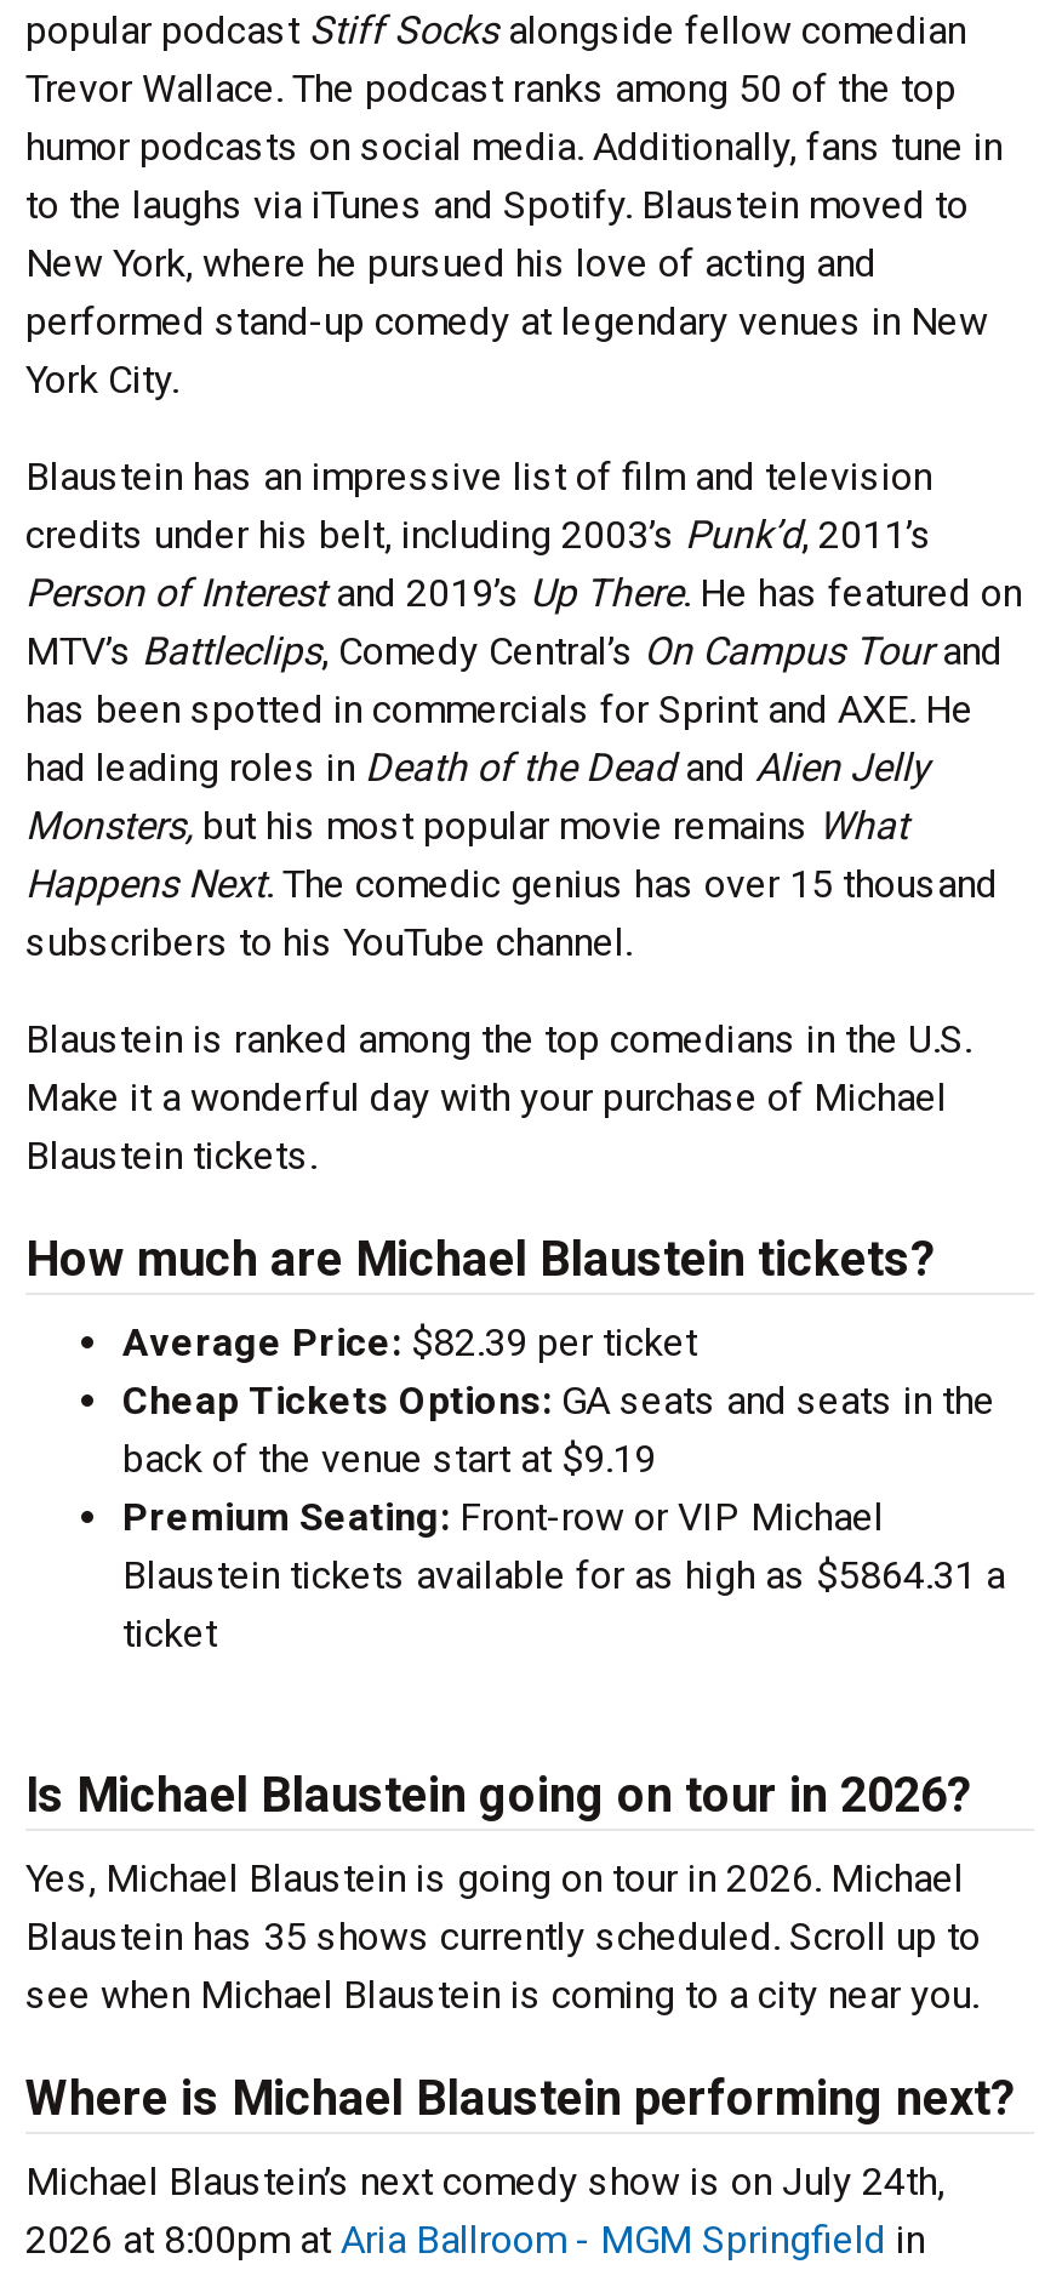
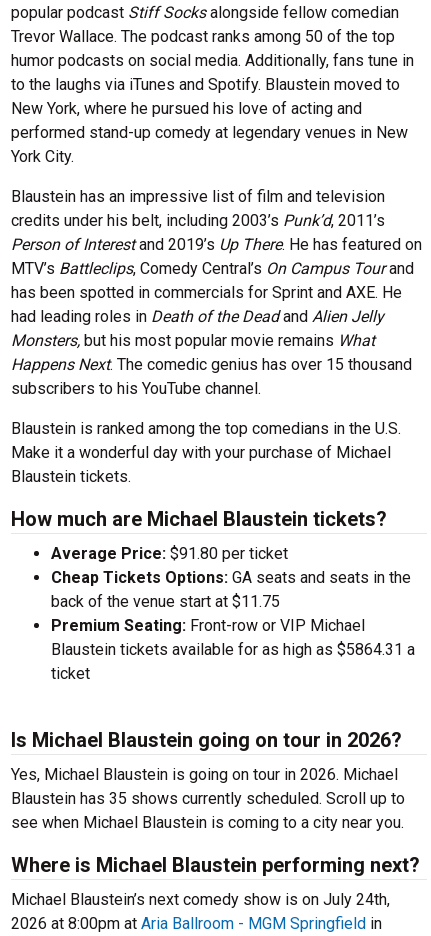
- Average Price: $82.39 per ticket
+ Average Price: $91.80 per ticket

- back of the venue start at $9.19
+ back of the venue start at $11.75
